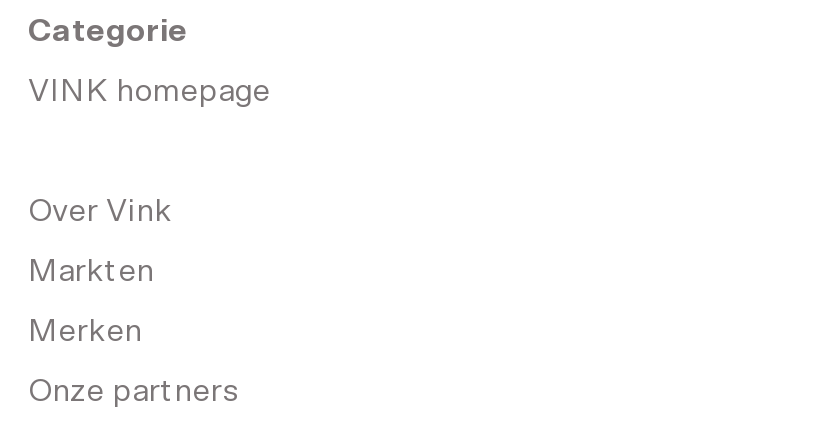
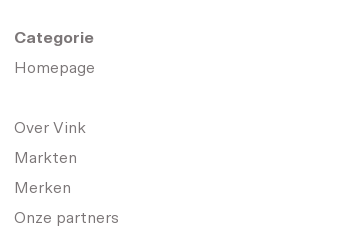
- VINK homepage
+ Homepage
